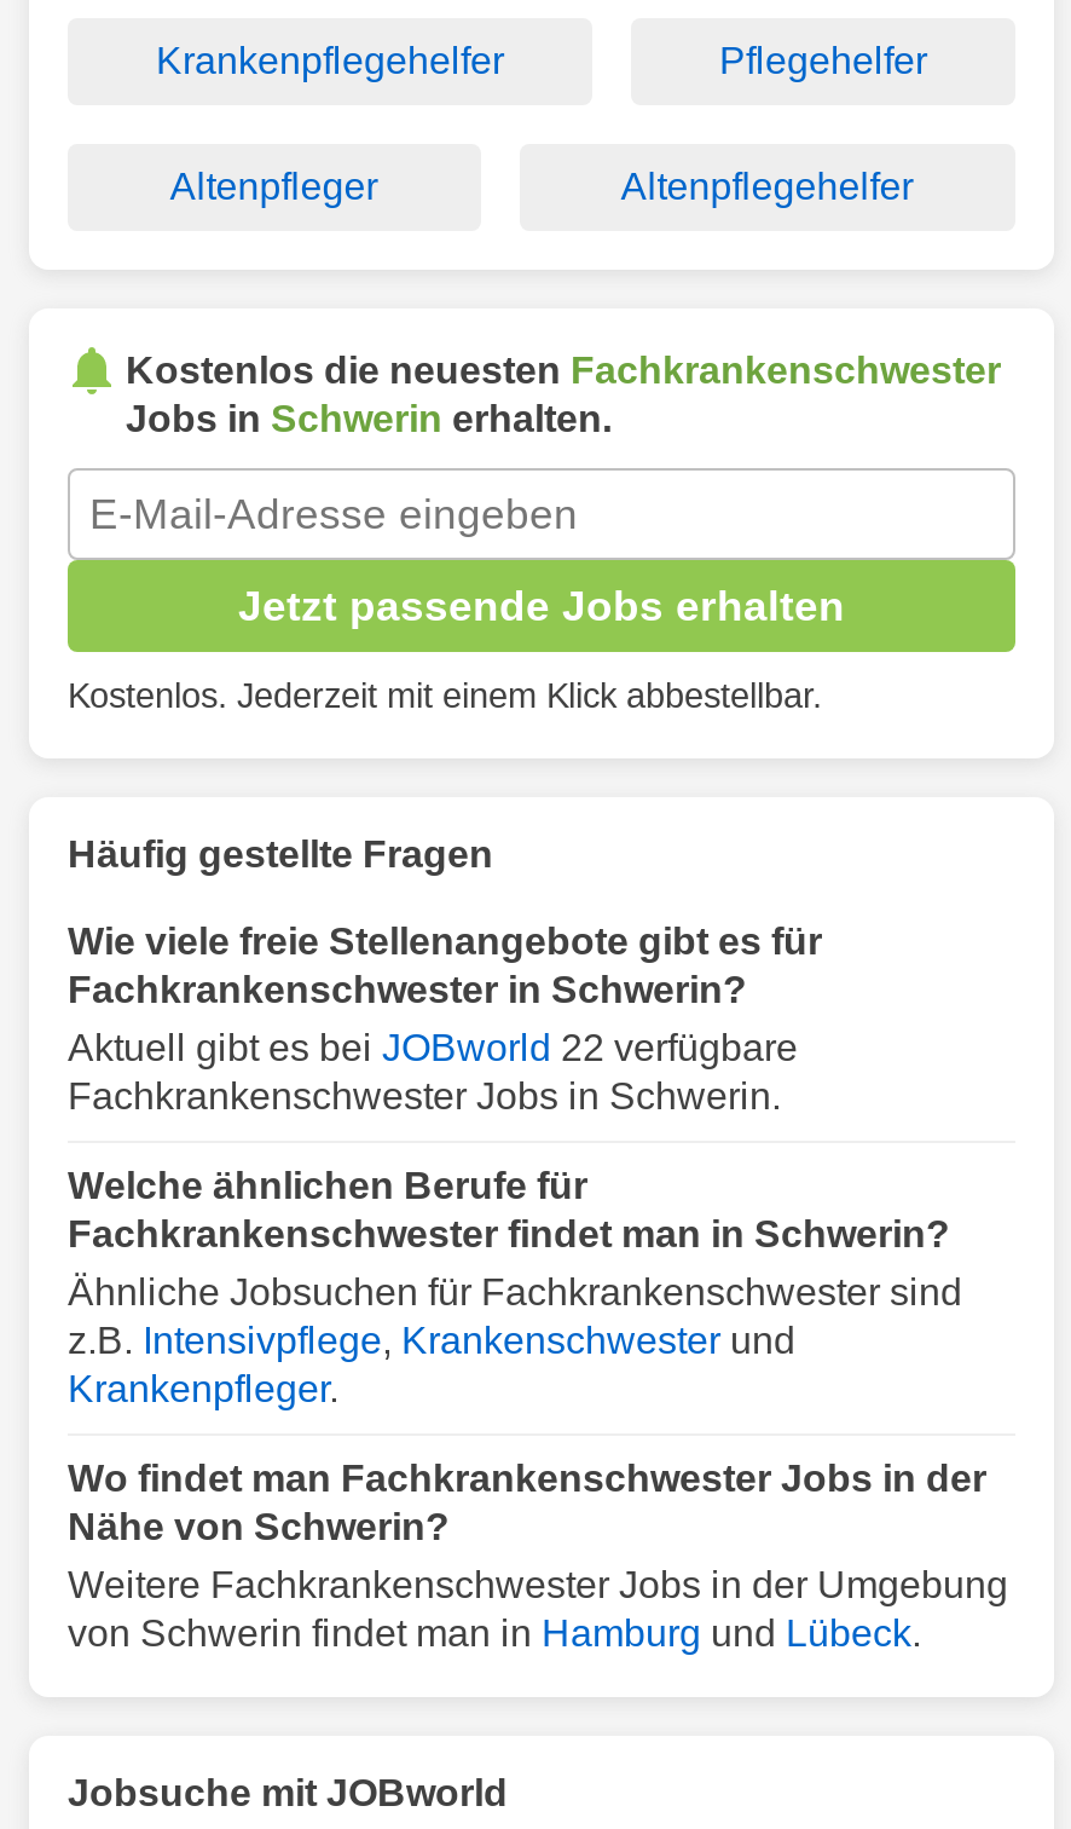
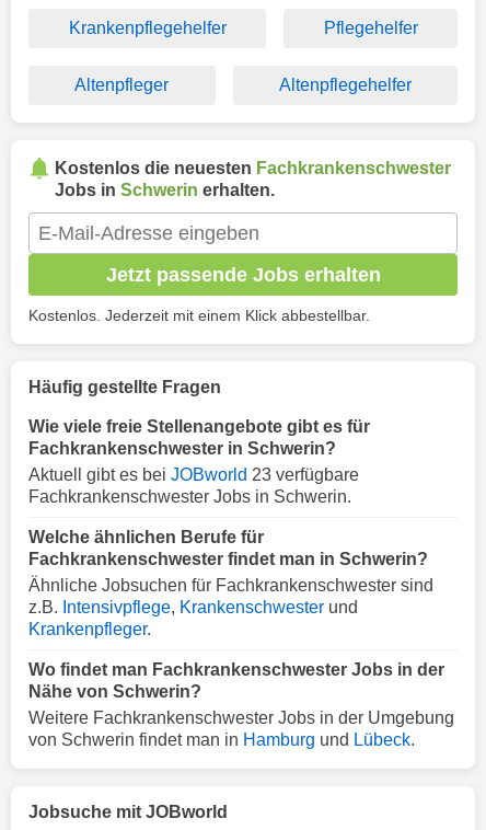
- Aktuell gibt es bei JOBworld 22 verfügbare
+ Aktuell gibt es bei JOBworld 23 verfügbare
